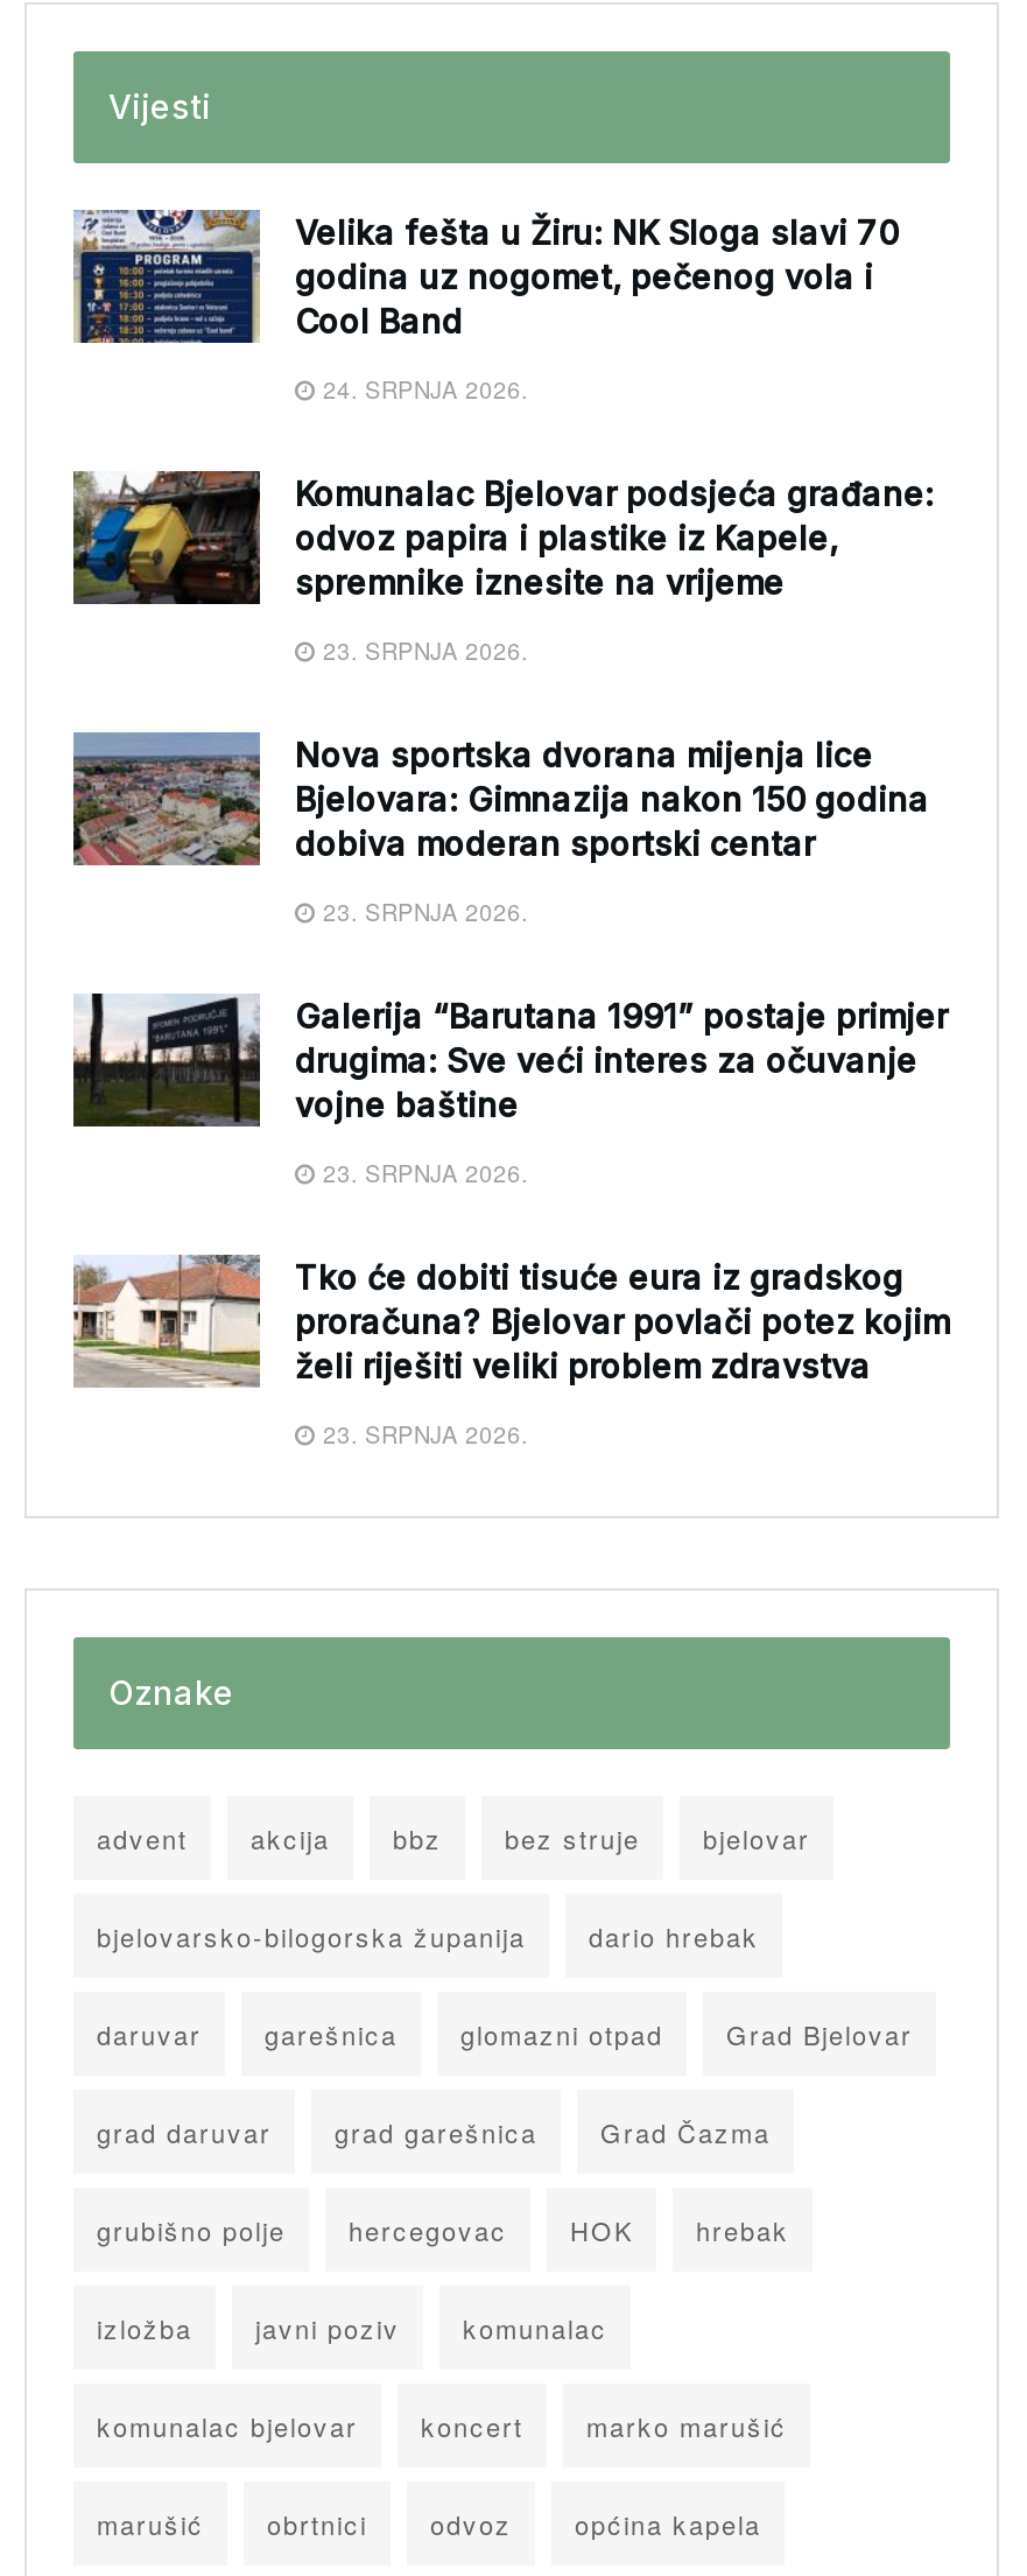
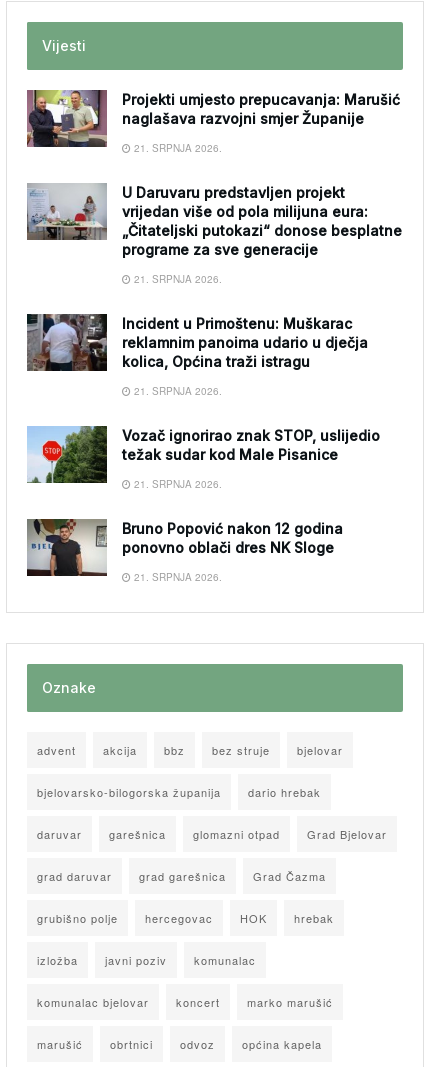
- [image]
- Velika fešta u Žiru: NK Sloga slavi 70
- godina uz nogomet, pečenog vola i
- Cool Band
+ [image]
+ Projekti umjesto prepucavanja: Marušić
+ naglašava razvojni smjer Županije

- 24. SRPNJA 2026.
+ 21. SRPNJA 2026.

- [image]
- Komunalac Bjelovar podsjeća građane:
- odvoz papira i plastike iz Kapele,
- spremnike iznesite na vrijeme
+ [image]
+ U Daruvaru predstavljen projekt
+ vrijedan više od pola milijuna eura:
+ „Čitateljski putokazi“ donose besplatne
+ programe za sve generacije

- 23. SRPNJA 2026.
+ 21. SRPNJA 2026.

- [image]
- Nova sportska dvorana mijenja lice
- Bjelovara: Gimnazija nakon 150 godina
- dobiva moderan sportski centar
+ [image]
+ Incident u Primoštenu: Muškarac
+ reklamnim panoima udario u dječja
+ kolica, Općina traži istragu

- 23. SRPNJA 2026.
+ 21. SRPNJA 2026.

- [image]
- Galerija “Barutana 1991” postaje primjer
- drugima: Sve veći interes za očuvanje
- vojne baštine
+ [image]
+ Vozač ignorirao znak STOP, uslijedio
+ težak sudar kod Male Pisanice

- 23. SRPNJA 2026.
+ 21. SRPNJA 2026.

- [image]
- Tko će dobiti tisuće eura iz gradskog
- proračuna? Bjelovar povlači potez kojim
- želi riješiti veliki problem zdravstva
+ [image]
+ Bruno Popović nakon 12 godina
+ ponovno oblači dres NK Sloge

- 23. SRPNJA 2026.
+ 21. SRPNJA 2026.
